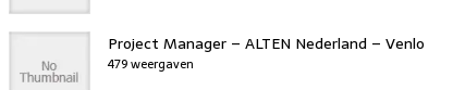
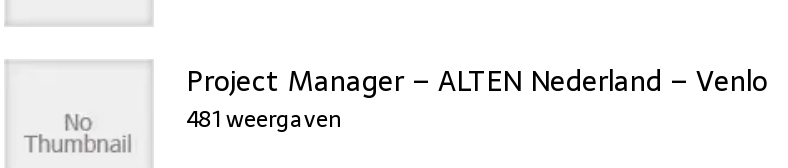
- 479 weergaven
+ 481 weergaven
